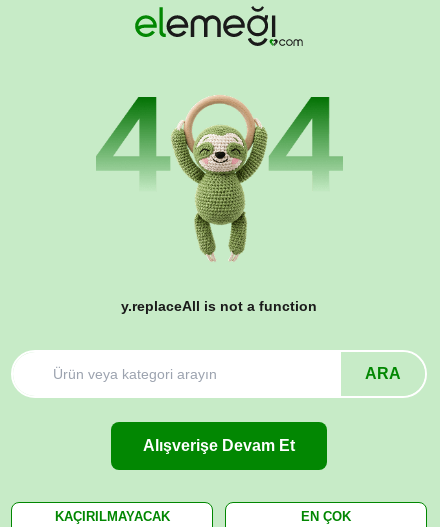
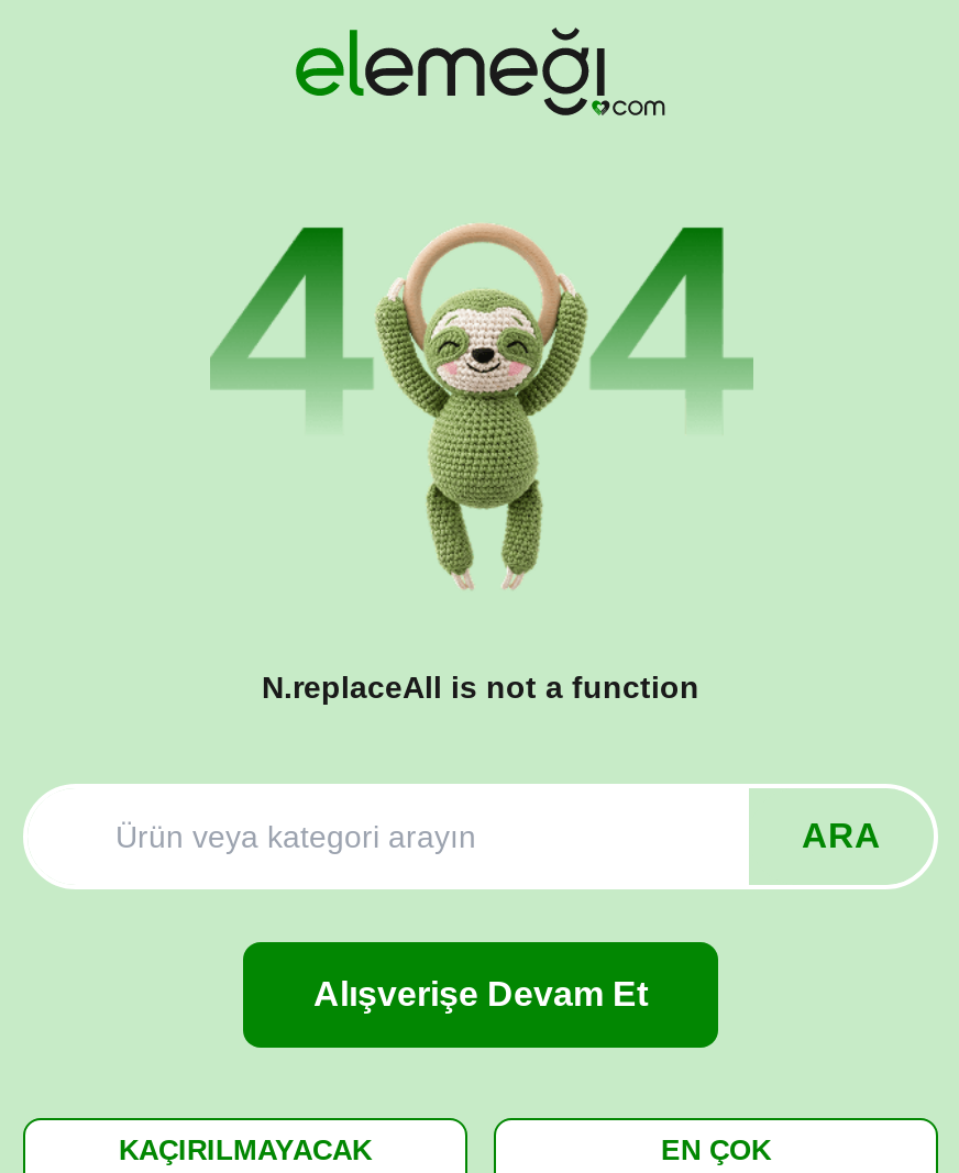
- y.replaceAll is not a function
+ N.replaceAll is not a function
